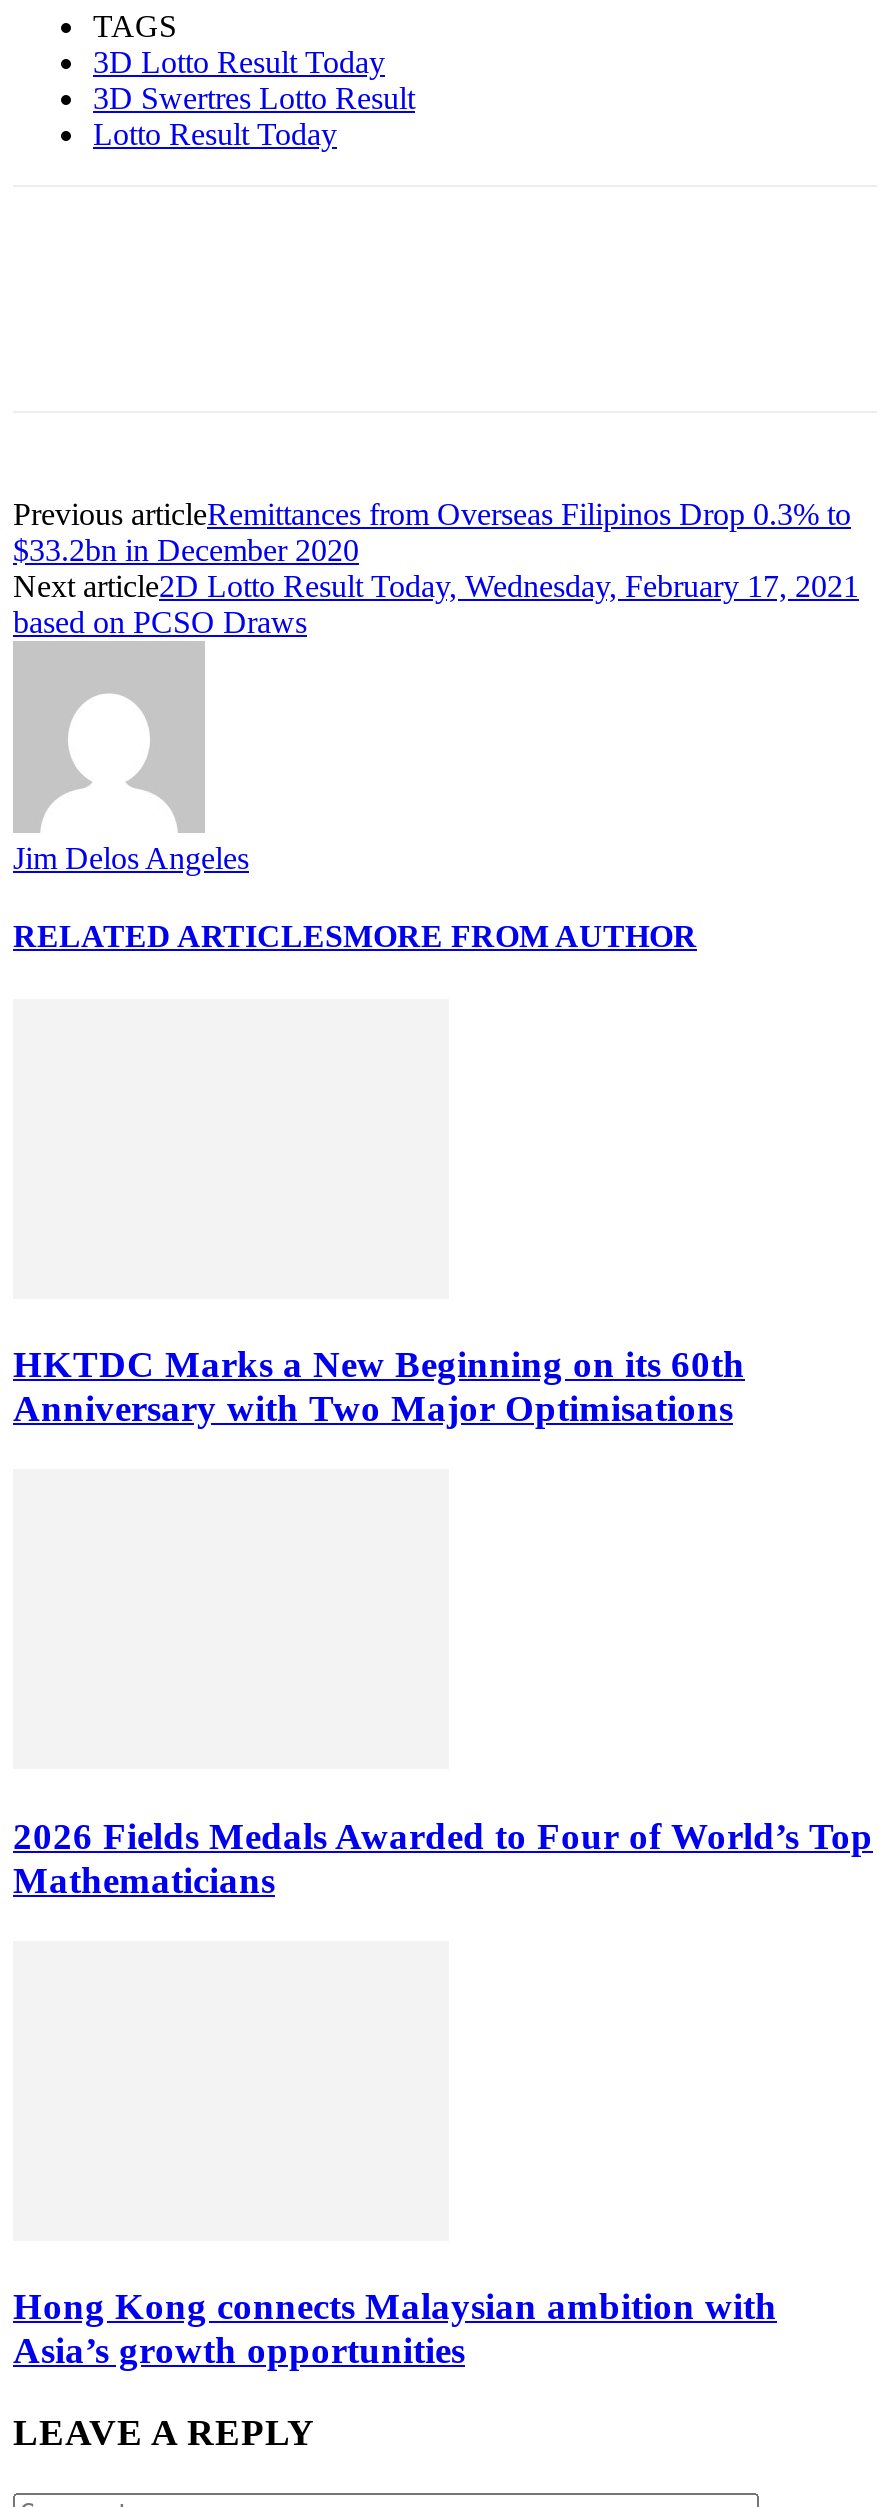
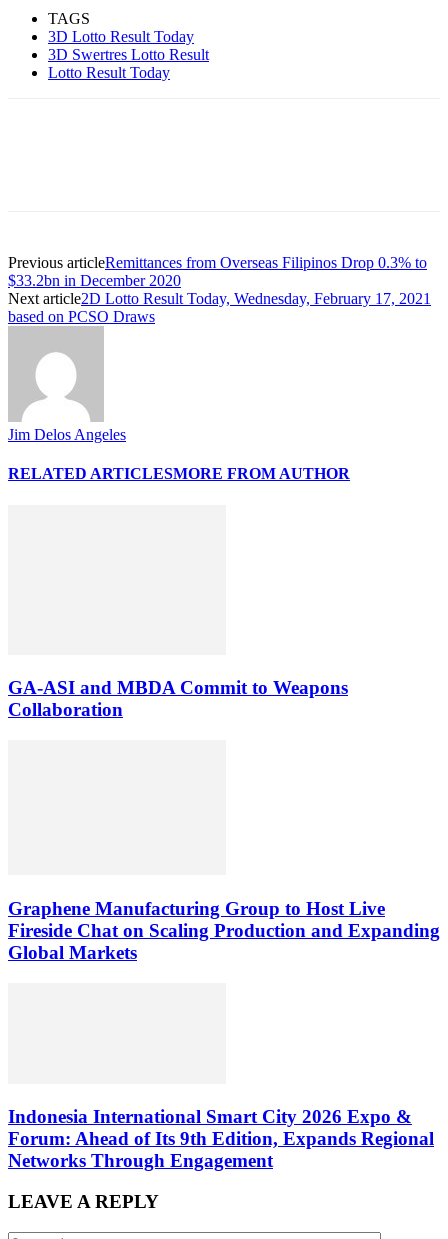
- HKTDC Marks a New Beginning on its 60th
- Anniversary with Two Major Optimisations
+ GA-ASI and MBDA Commit to Weapons
+ Collaboration

- 2026 Fields Medals Awarded to Four of World’s Top
- Mathematicians
+ Graphene Manufacturing Group to Host Live
+ Fireside Chat on Scaling Production and Expanding
+ Global Markets

- Hong Kong connects Malaysian ambition with
- Asia’s growth opportunities
+ Indonesia International Smart City 2026 Expo &
+ Forum: Ahead of Its 9th Edition, Expands Regional
+ Networks Through Engagement
